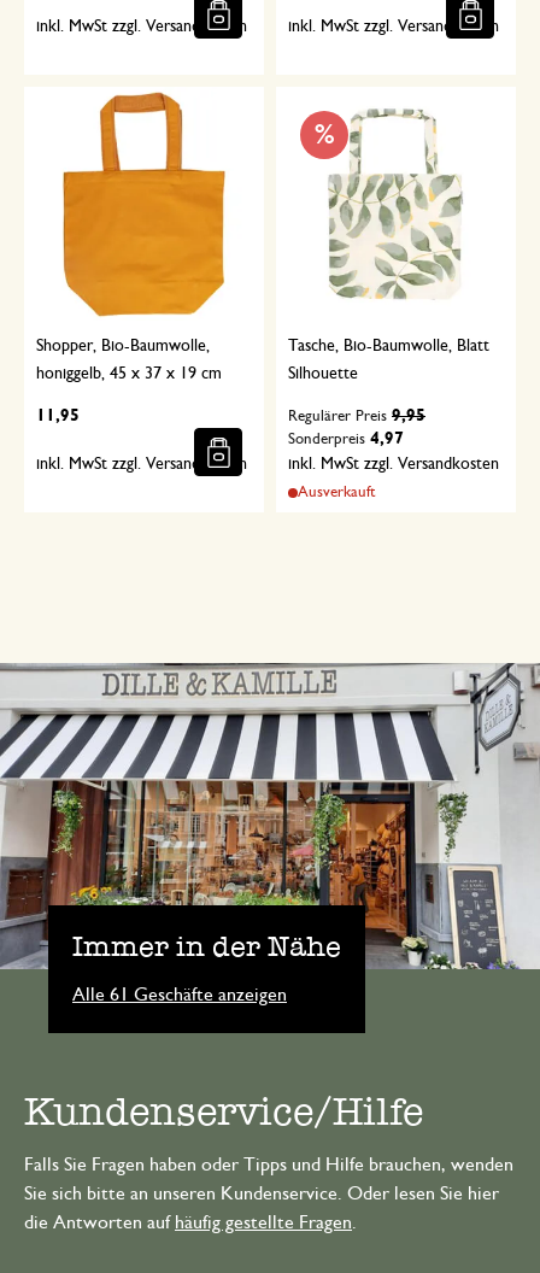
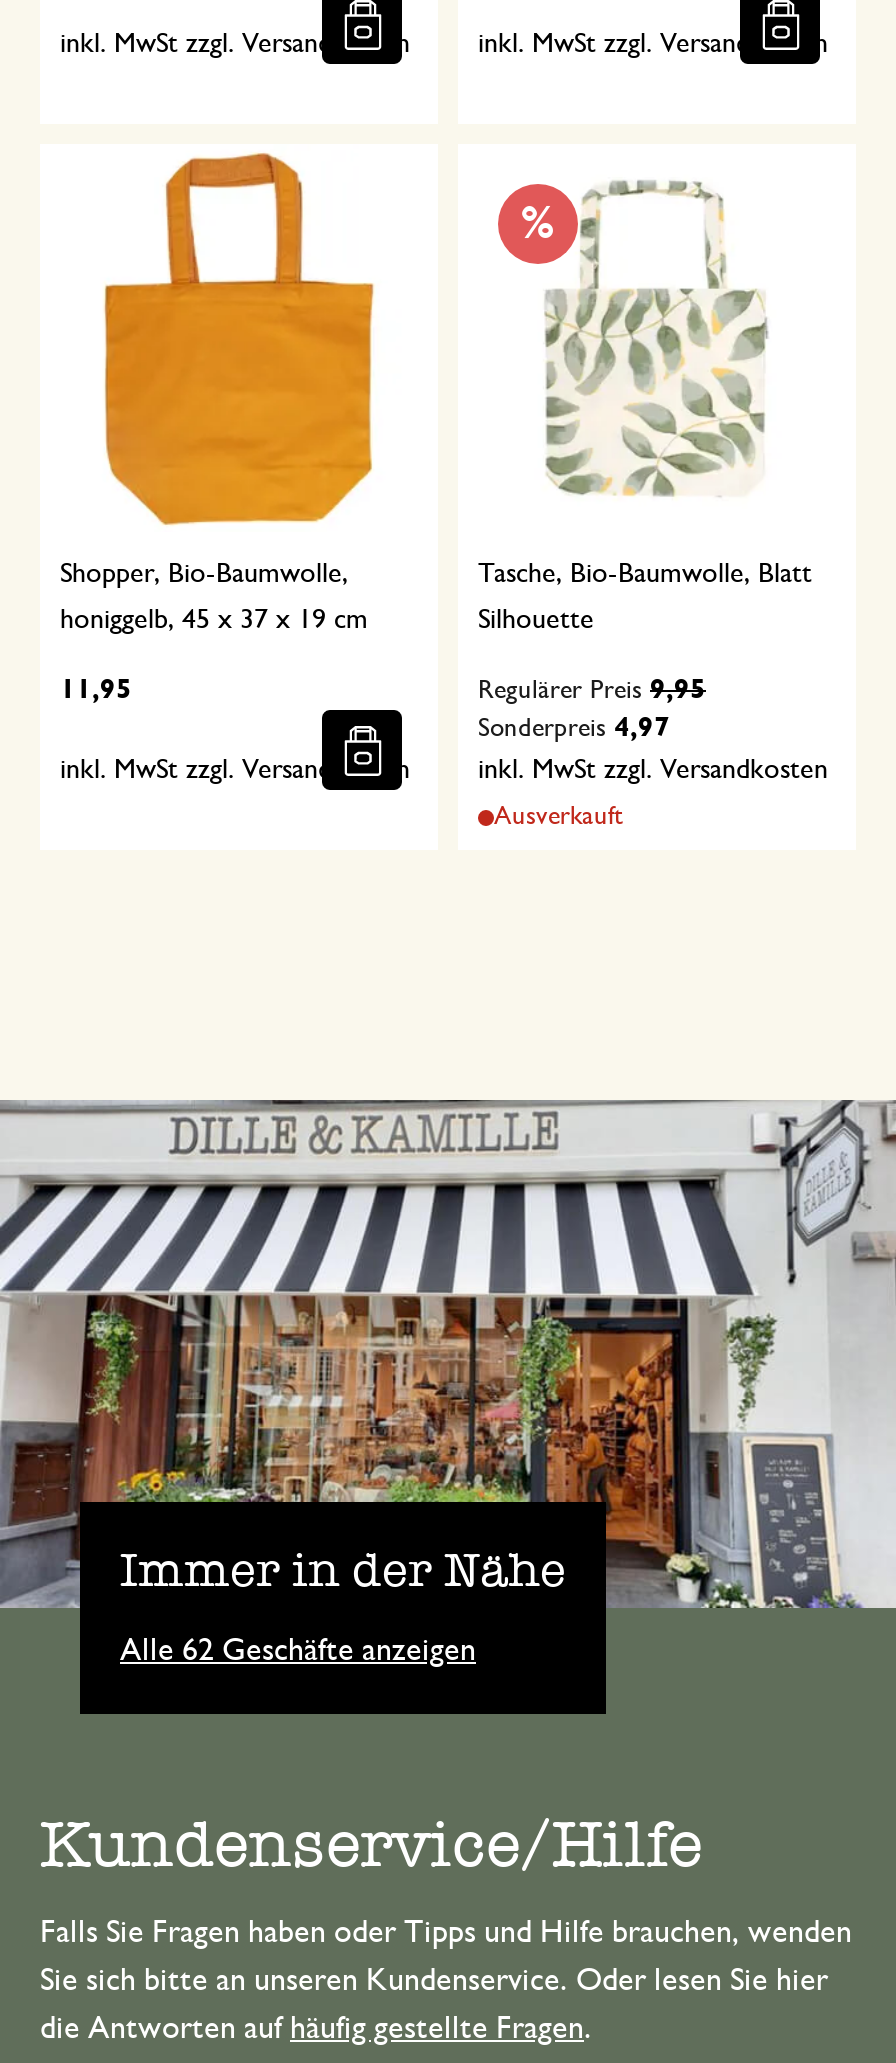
- Alle 61 Geschäfte anzeigen
+ Alle 62 Geschäfte anzeigen
